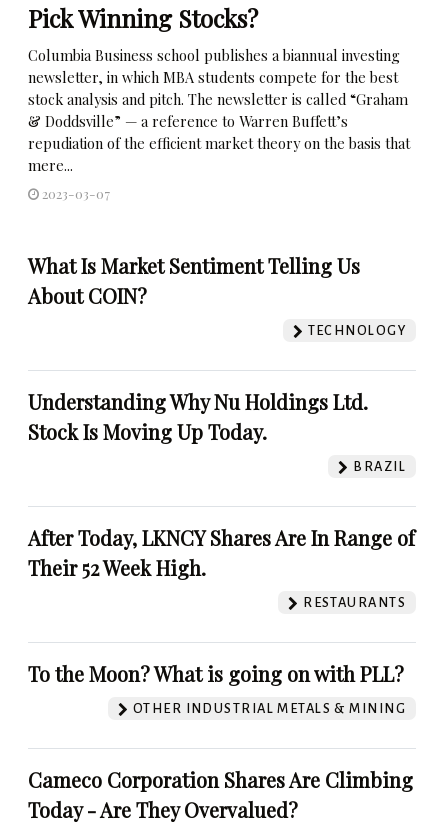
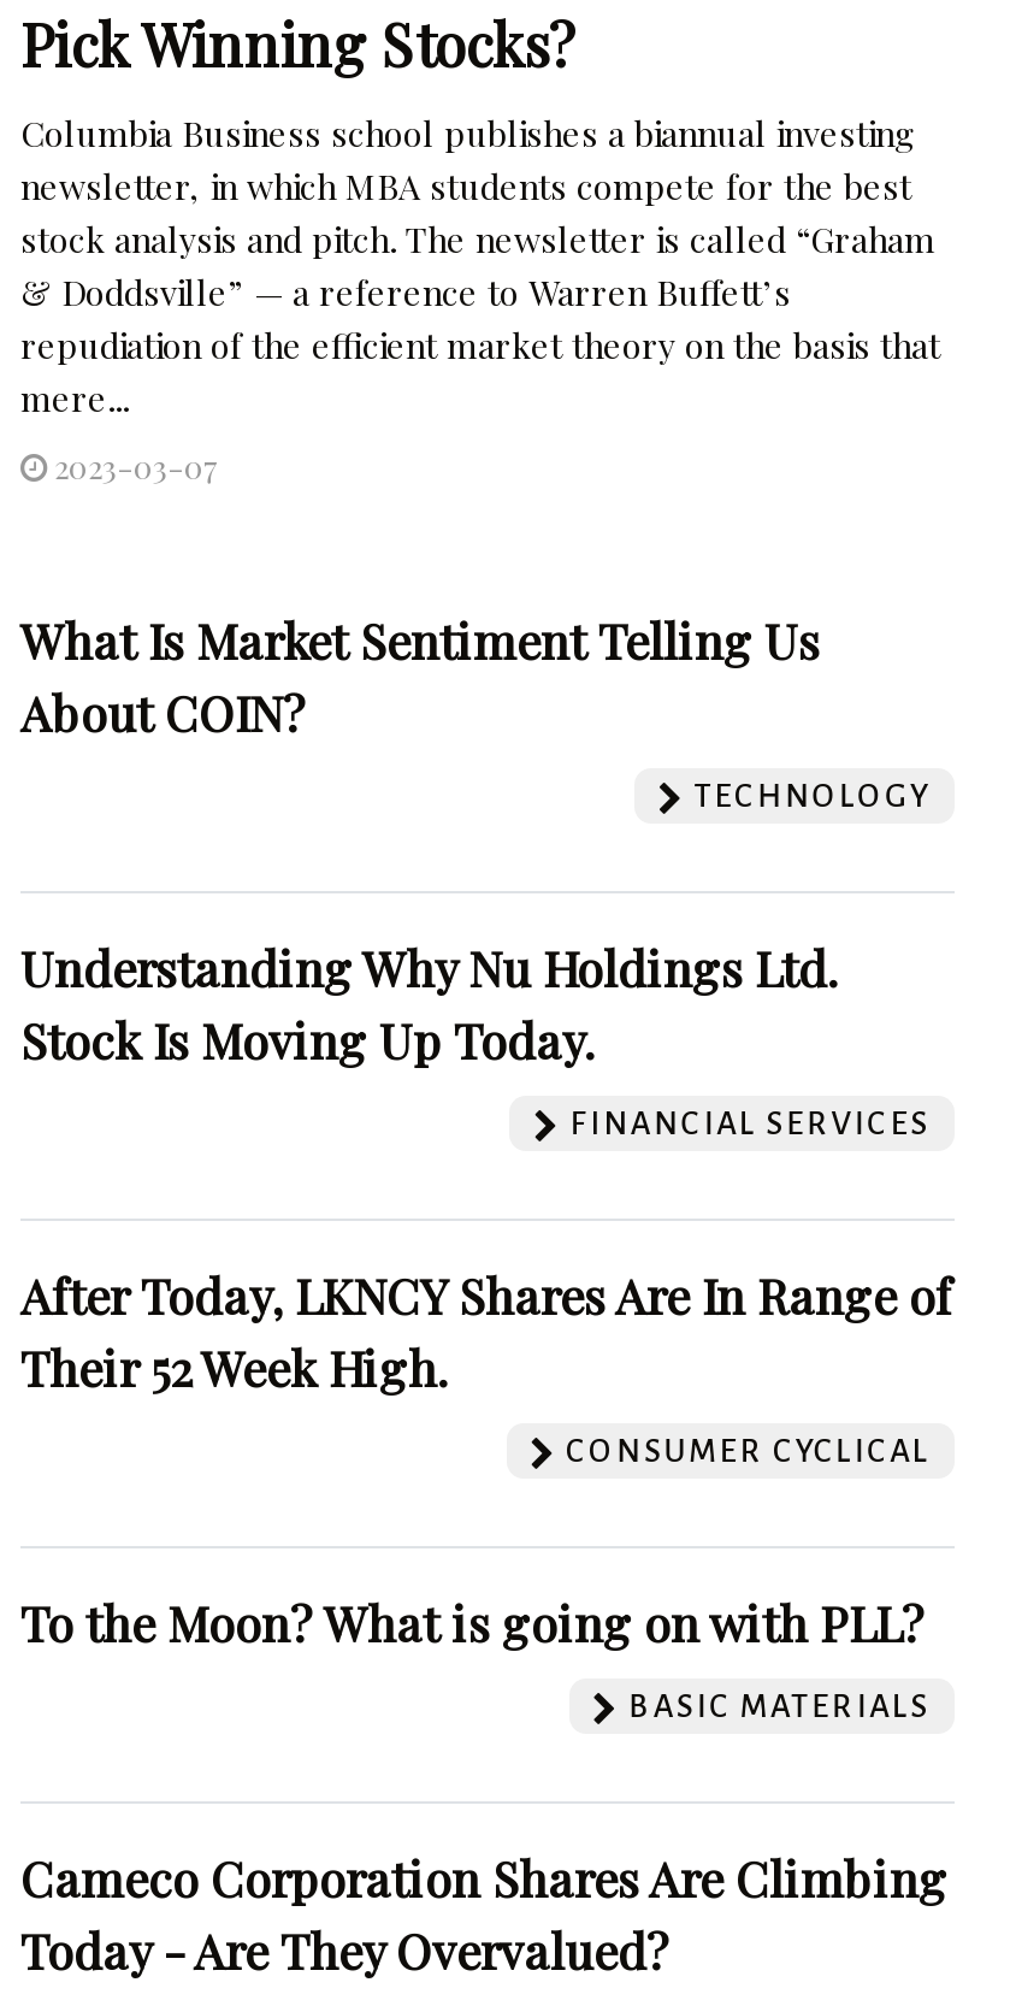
- BRAZIL
+ FINANCIAL SERVICES

- RESTAURANTS
+ CONSUMER CYCLICAL

- OTHER INDUSTRIAL METALS & MINING
+ BASIC MATERIALS
